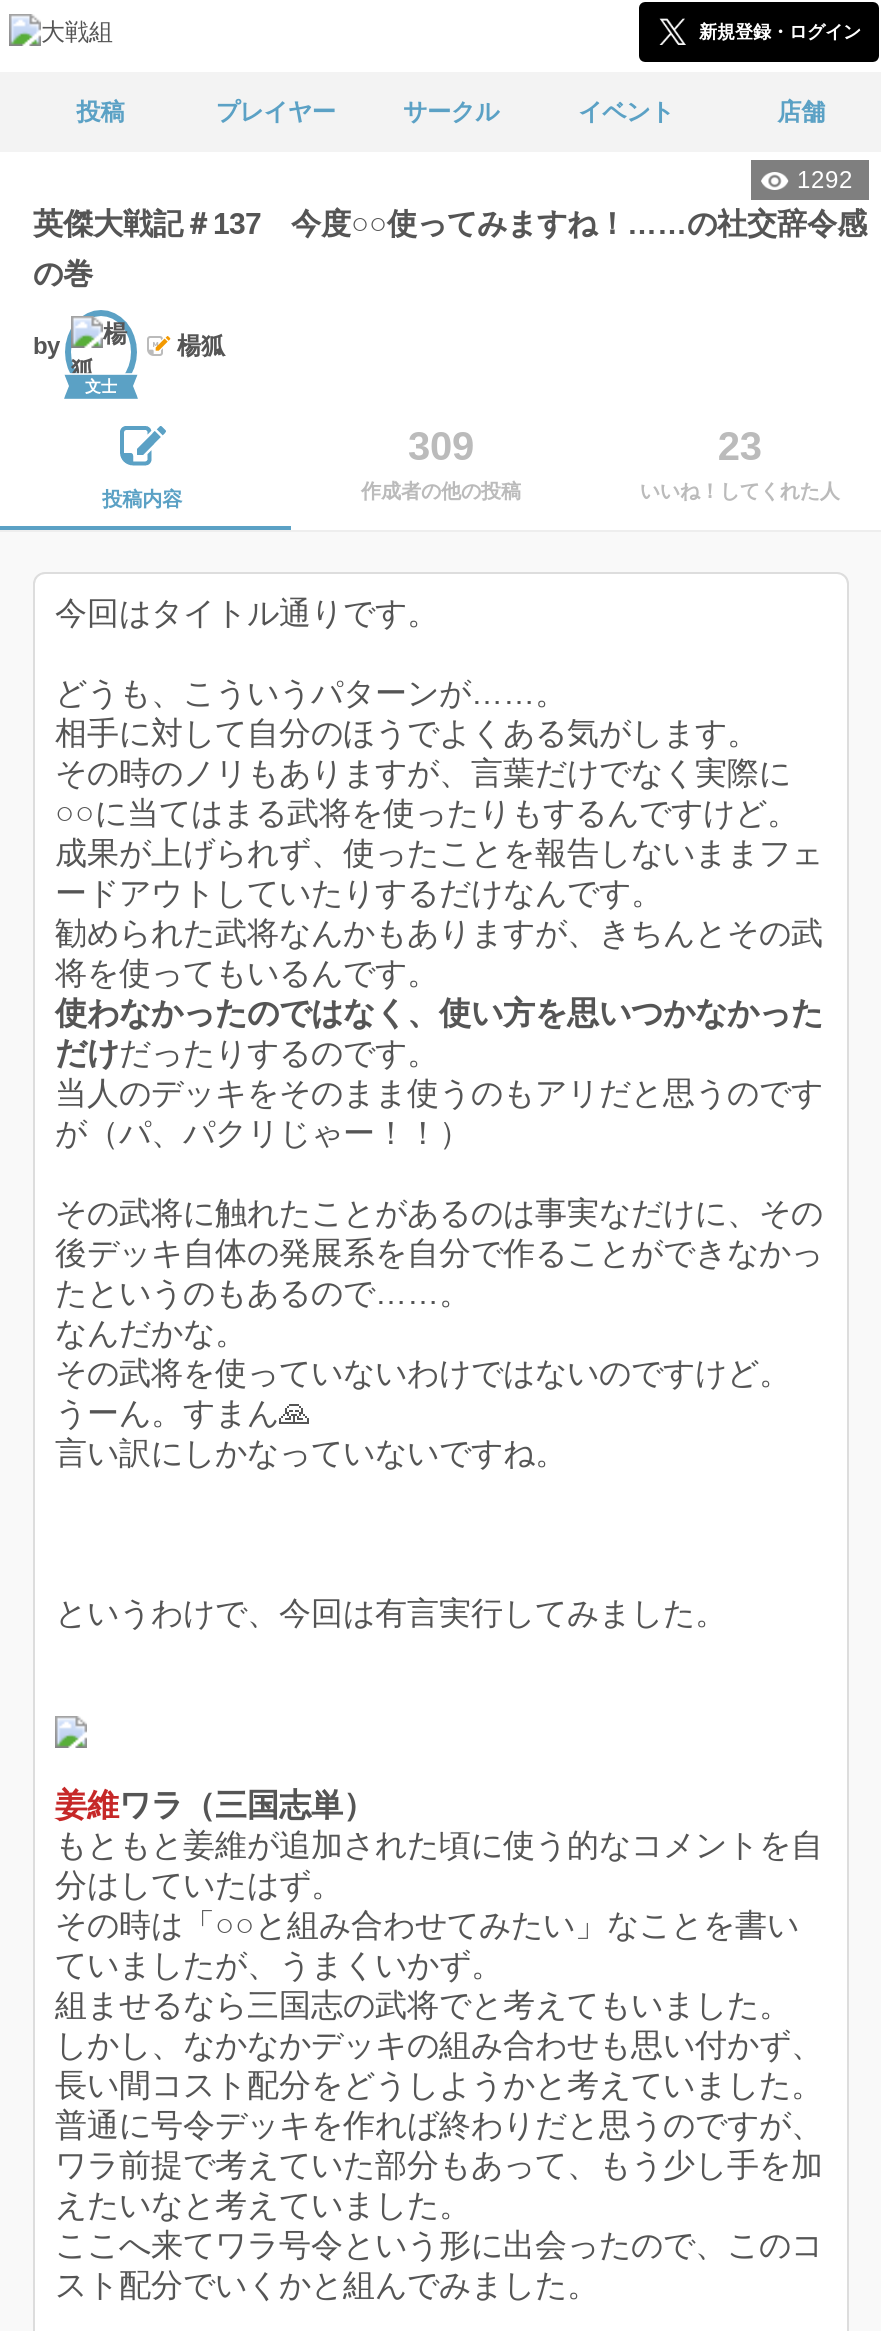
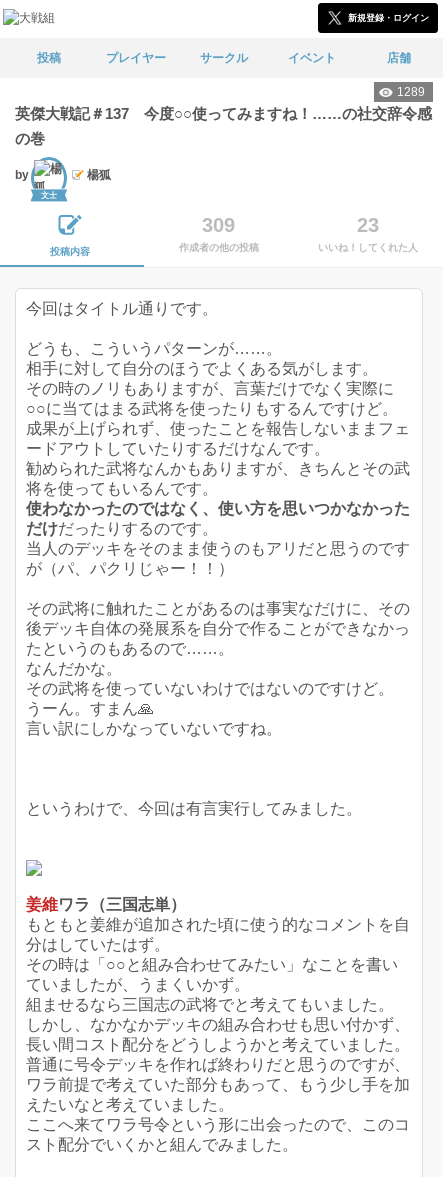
- 1292
+ 1289
